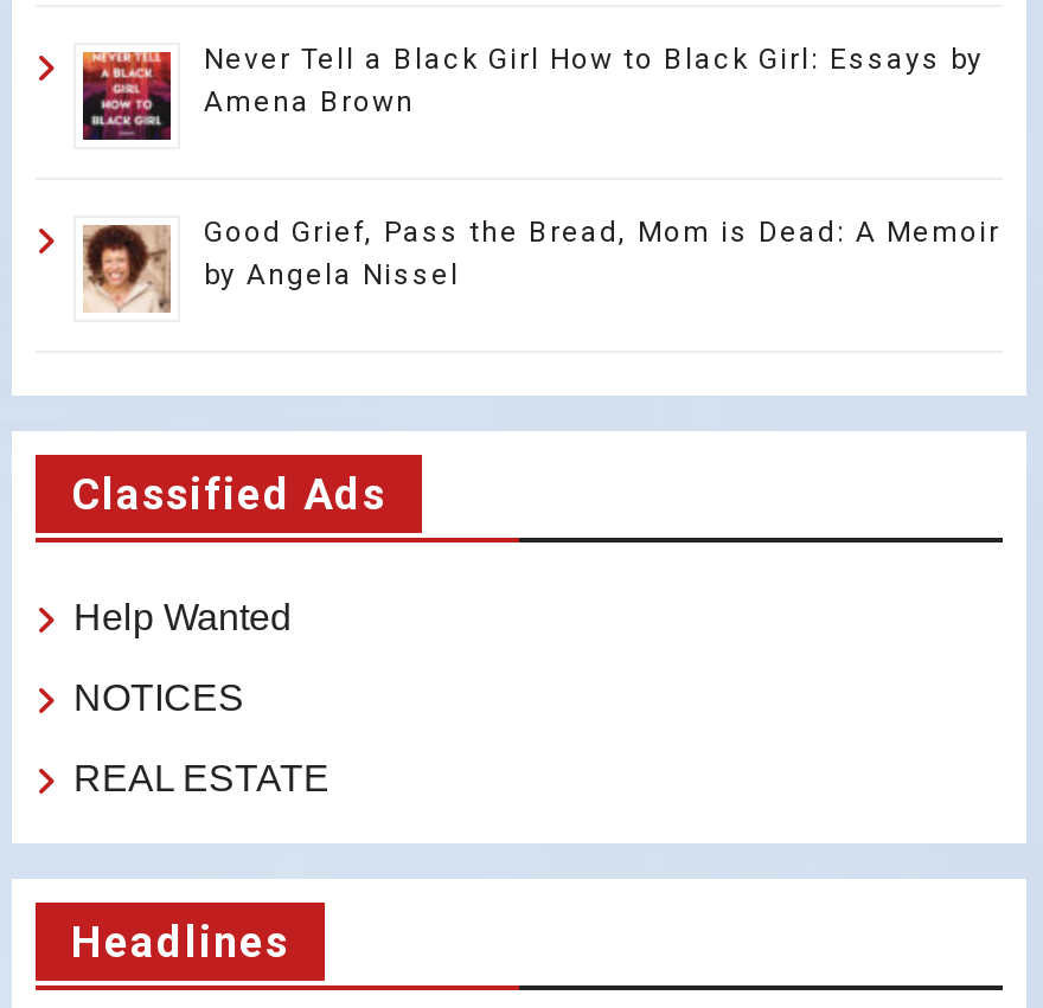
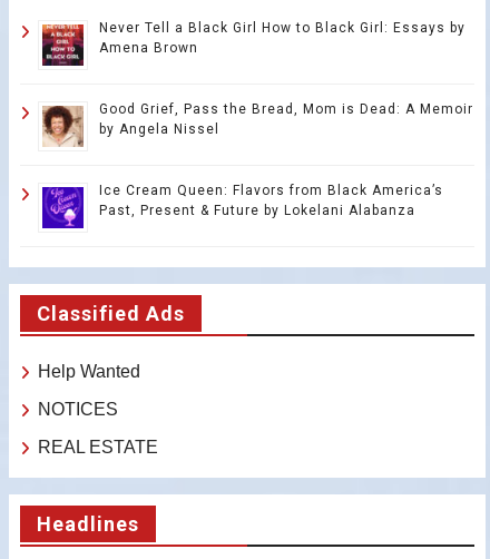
+ [image]
+ Ice Cream Queen: Flavors from Black America’s
+ Past, Present & Future by Lokelani Alabanza
